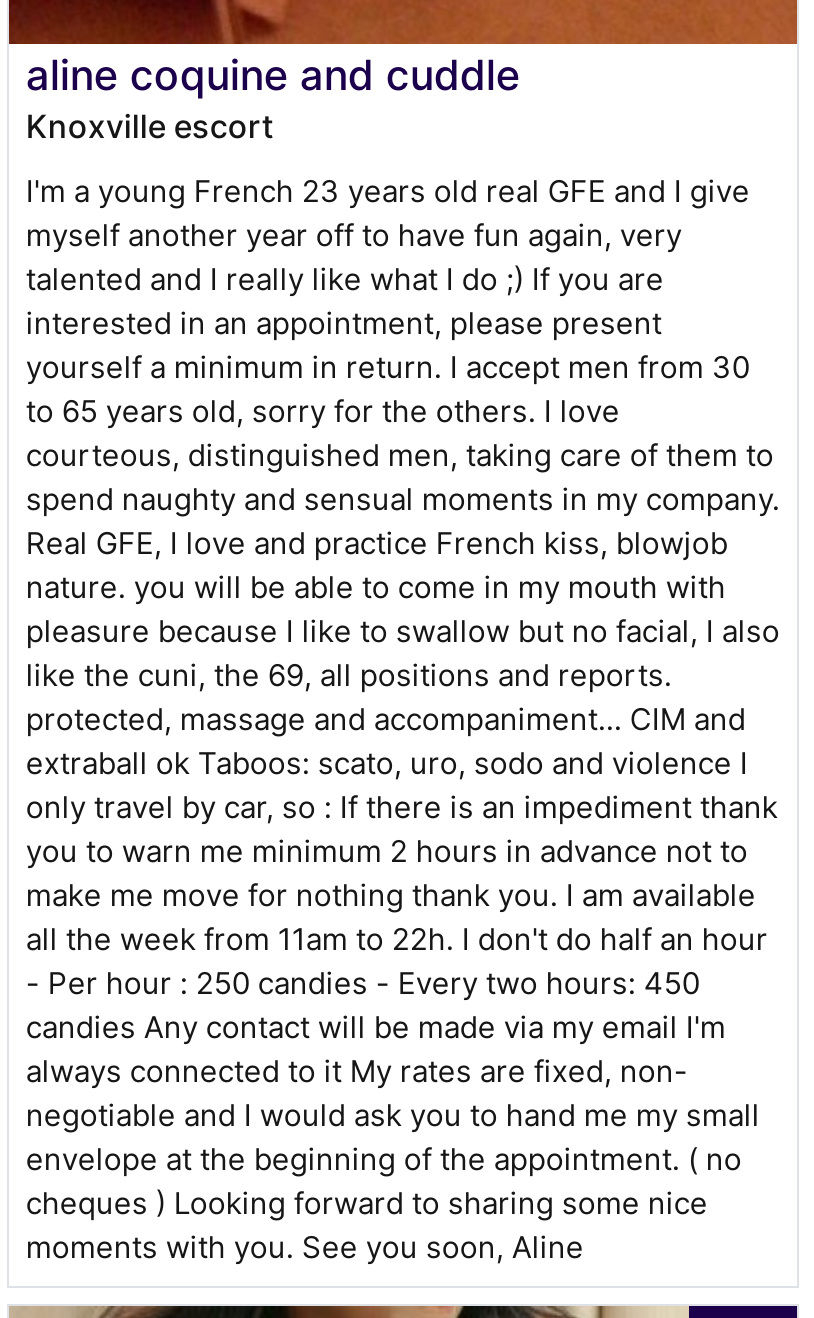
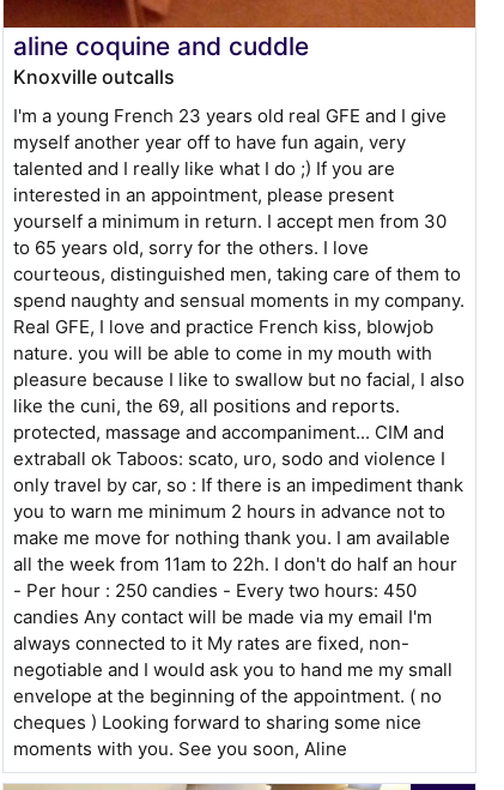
- Knoxville escort
+ Knoxville outcalls
